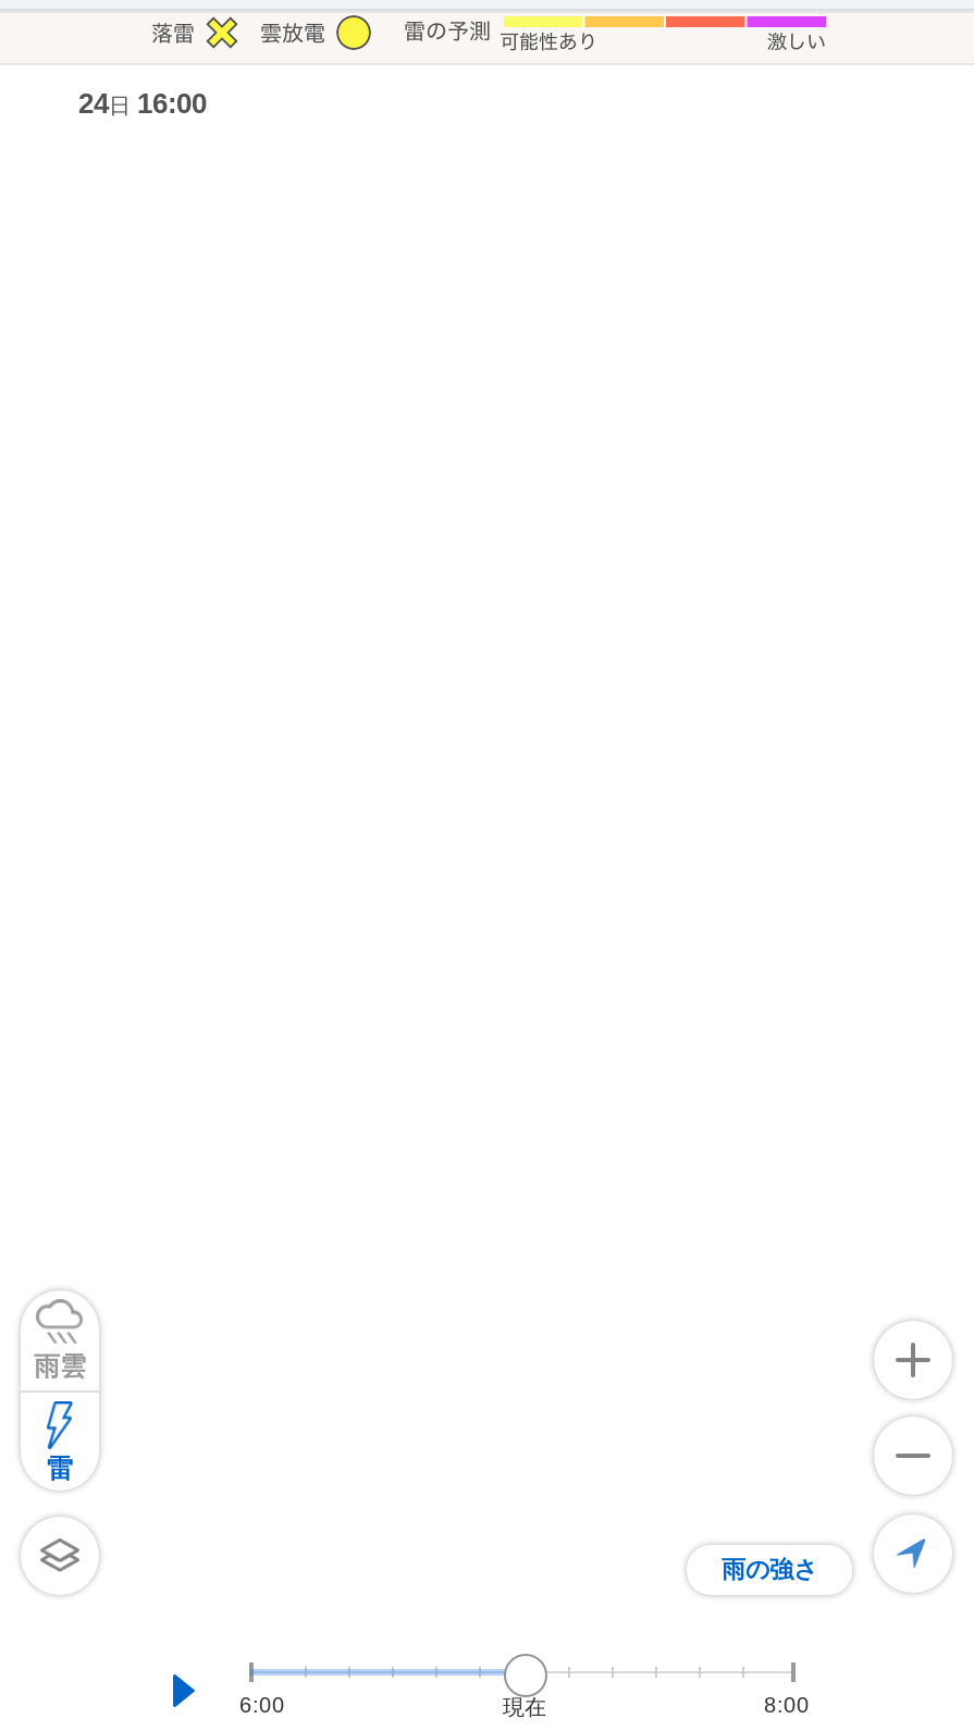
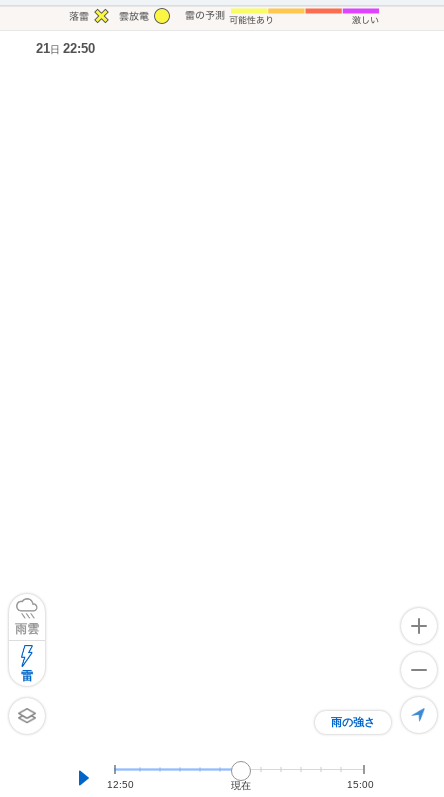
- 24日 16:00
+ 21日 22:50

- 6:00
+ 12:50

- 8:00
+ 15:00
